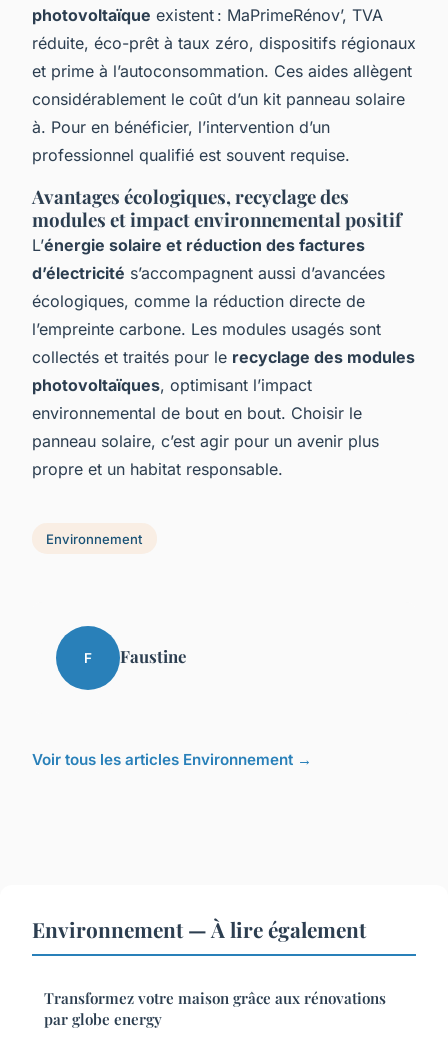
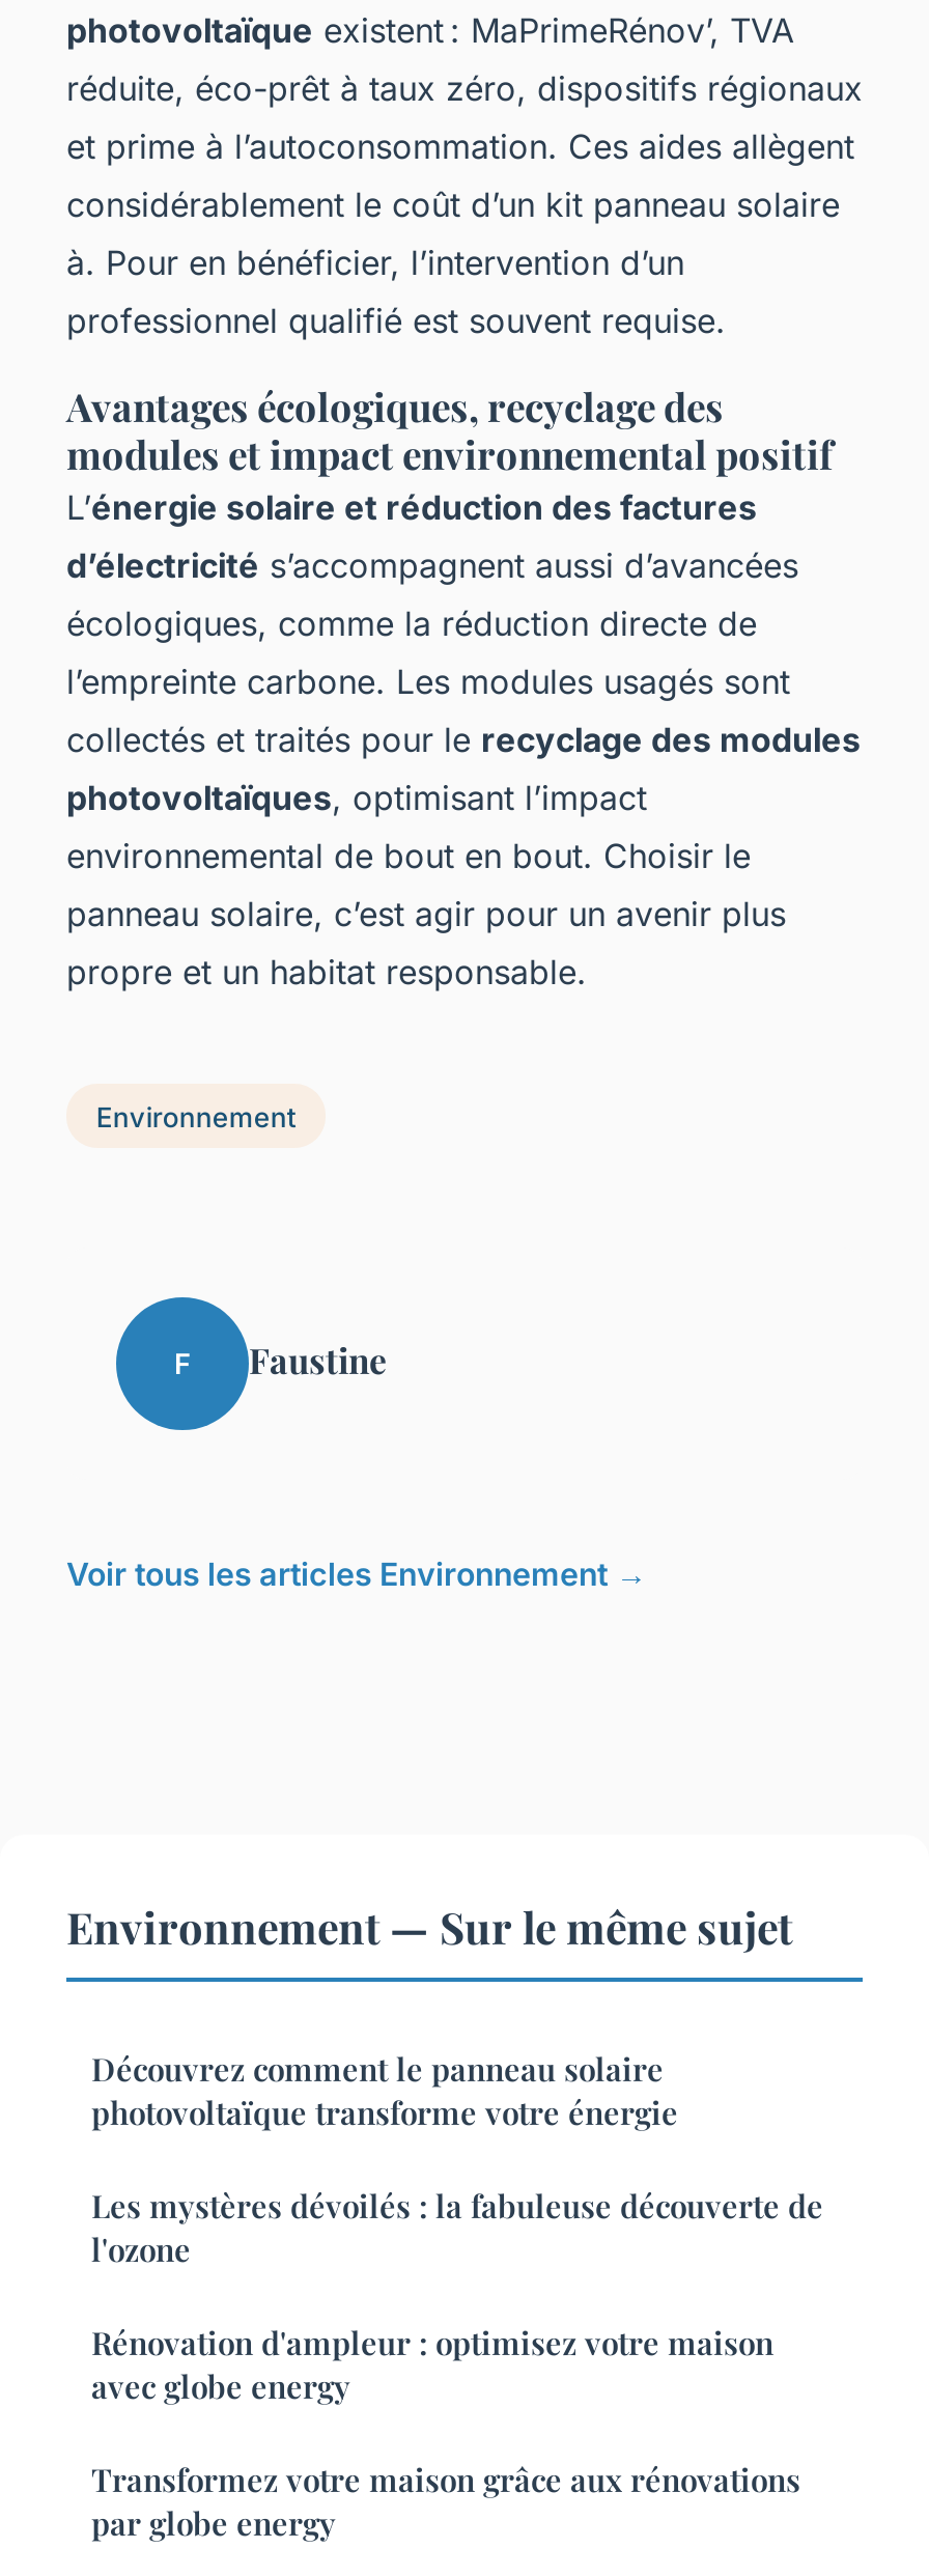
- Environnement — À lire également
+ Environnement — Sur le même sujet
+ Découvrez comment le panneau solaire
+ photovoltaïque transforme votre énergie
+ Les mystères dévoilés : la fabuleuse découverte de
+ l'ozone
+ Rénovation d'ampleur : optimisez votre maison
+ avec globe energy
